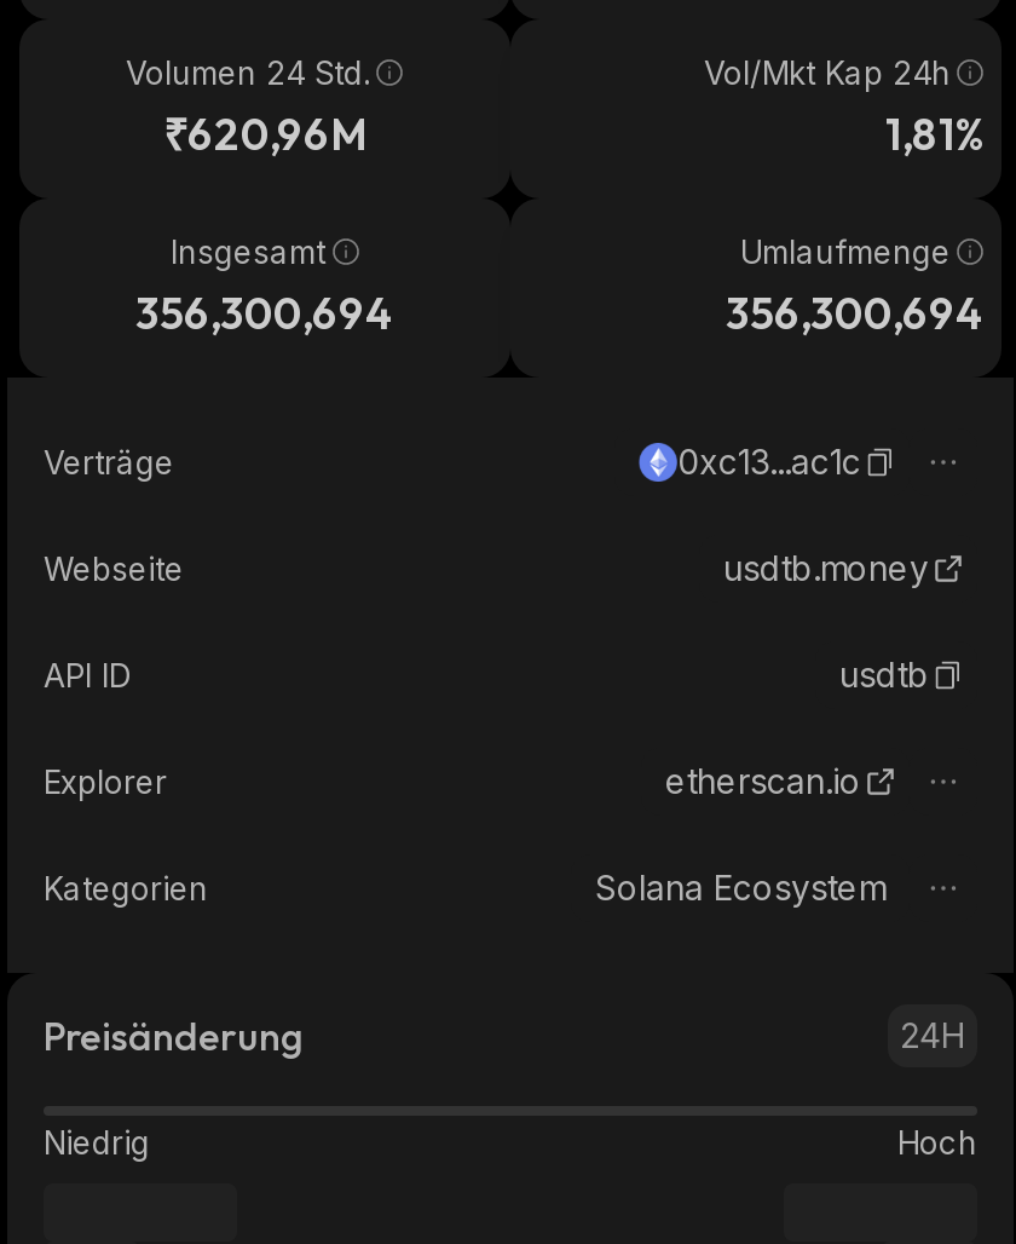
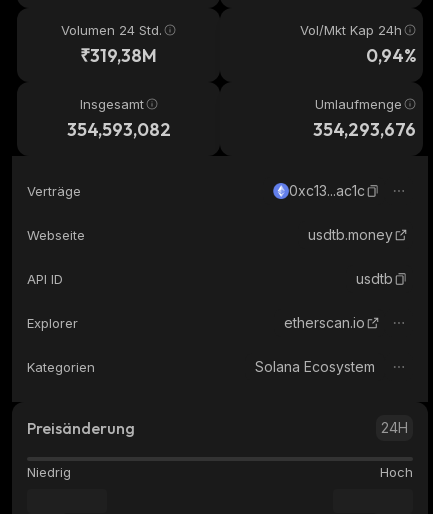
- ₹620,96M
+ ₹319,38M

- 1,81%
+ 0,94%

- 356,300,694
+ 354,593,082

- 356,300,694
+ 354,293,676
